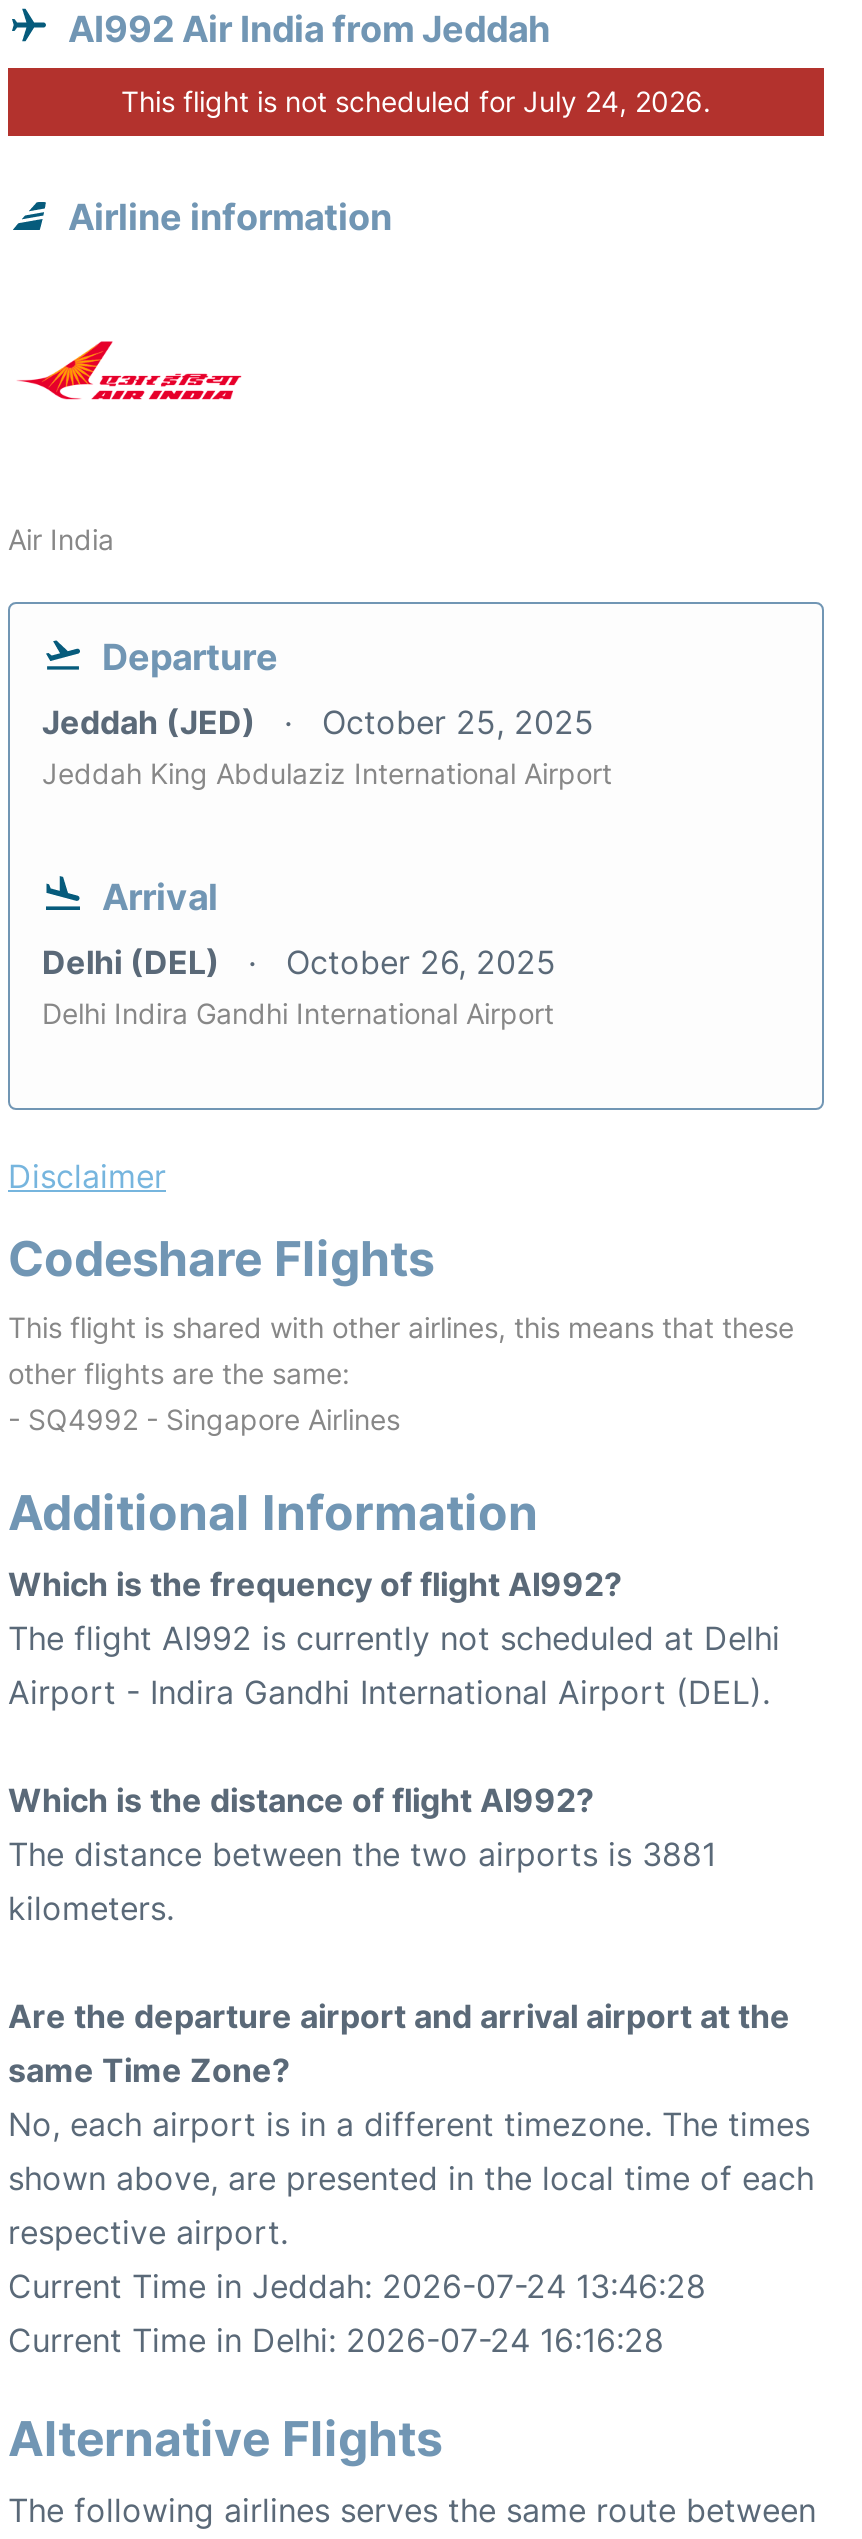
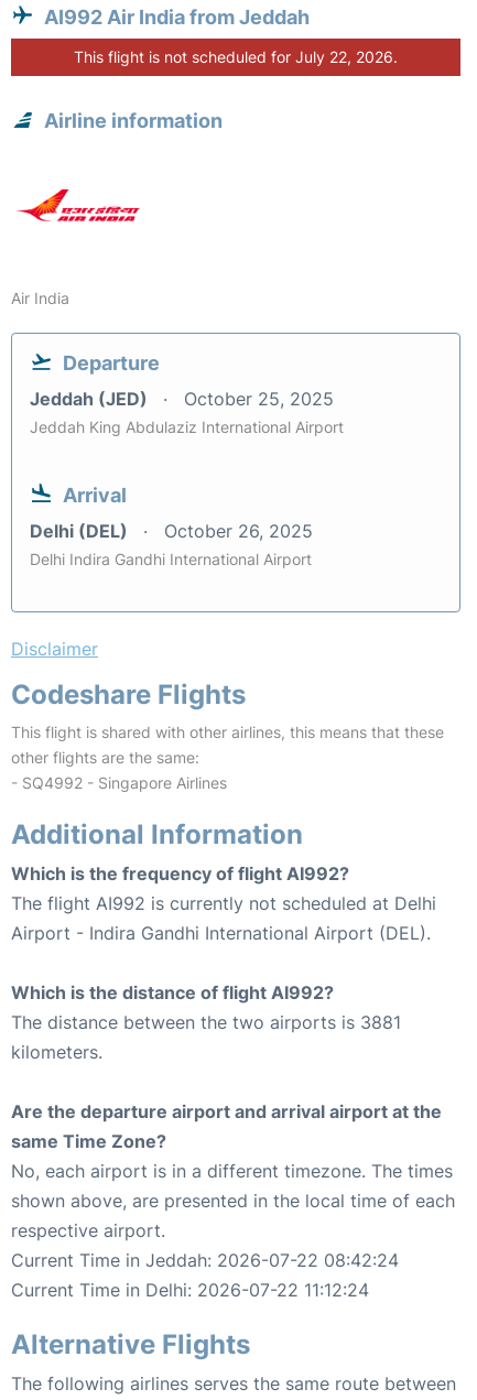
- This flight is not scheduled for July 24, 2026.
+ This flight is not scheduled for July 22, 2026.

- Current Time in Jeddah: 2026-07-24 13:46:28
+ Current Time in Jeddah: 2026-07-22 08:42:24

- Current Time in Delhi: 2026-07-24 16:16:28
+ Current Time in Delhi: 2026-07-22 11:12:24
